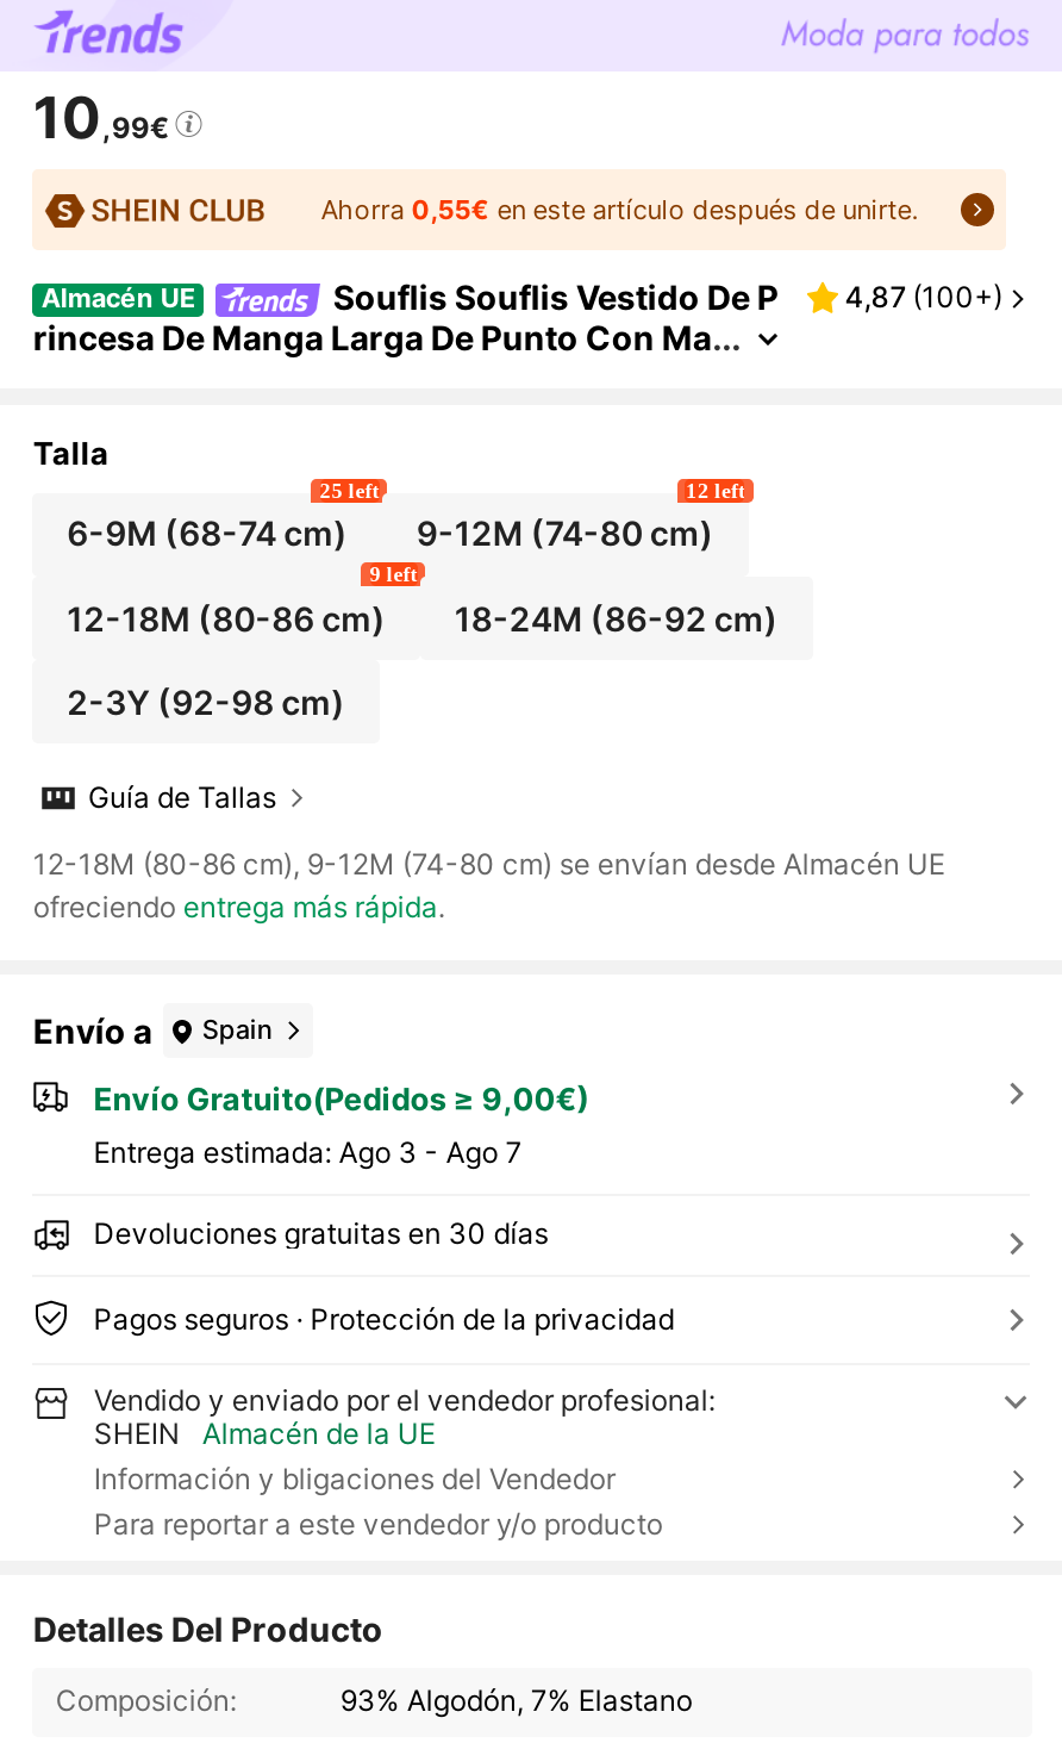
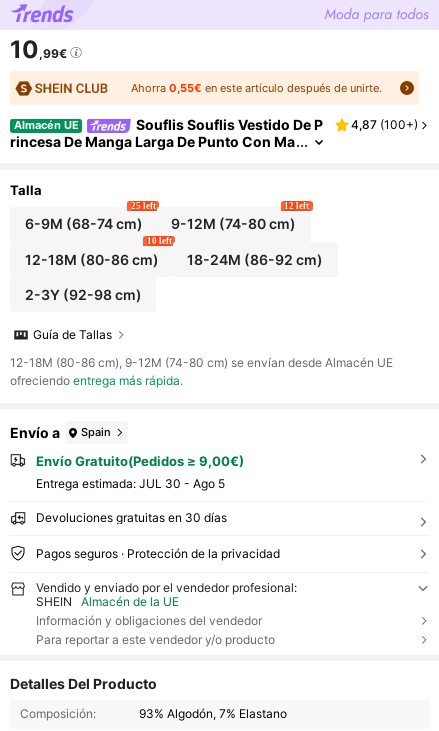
- 9 left
+ 10 left

- Entrega estimada: Ago 3 - Ago 7
+ Entrega estimada: JUL 30 - Ago 5

- Información y bligaciones del Vendedor
+ Información y obligaciones del vendedor
